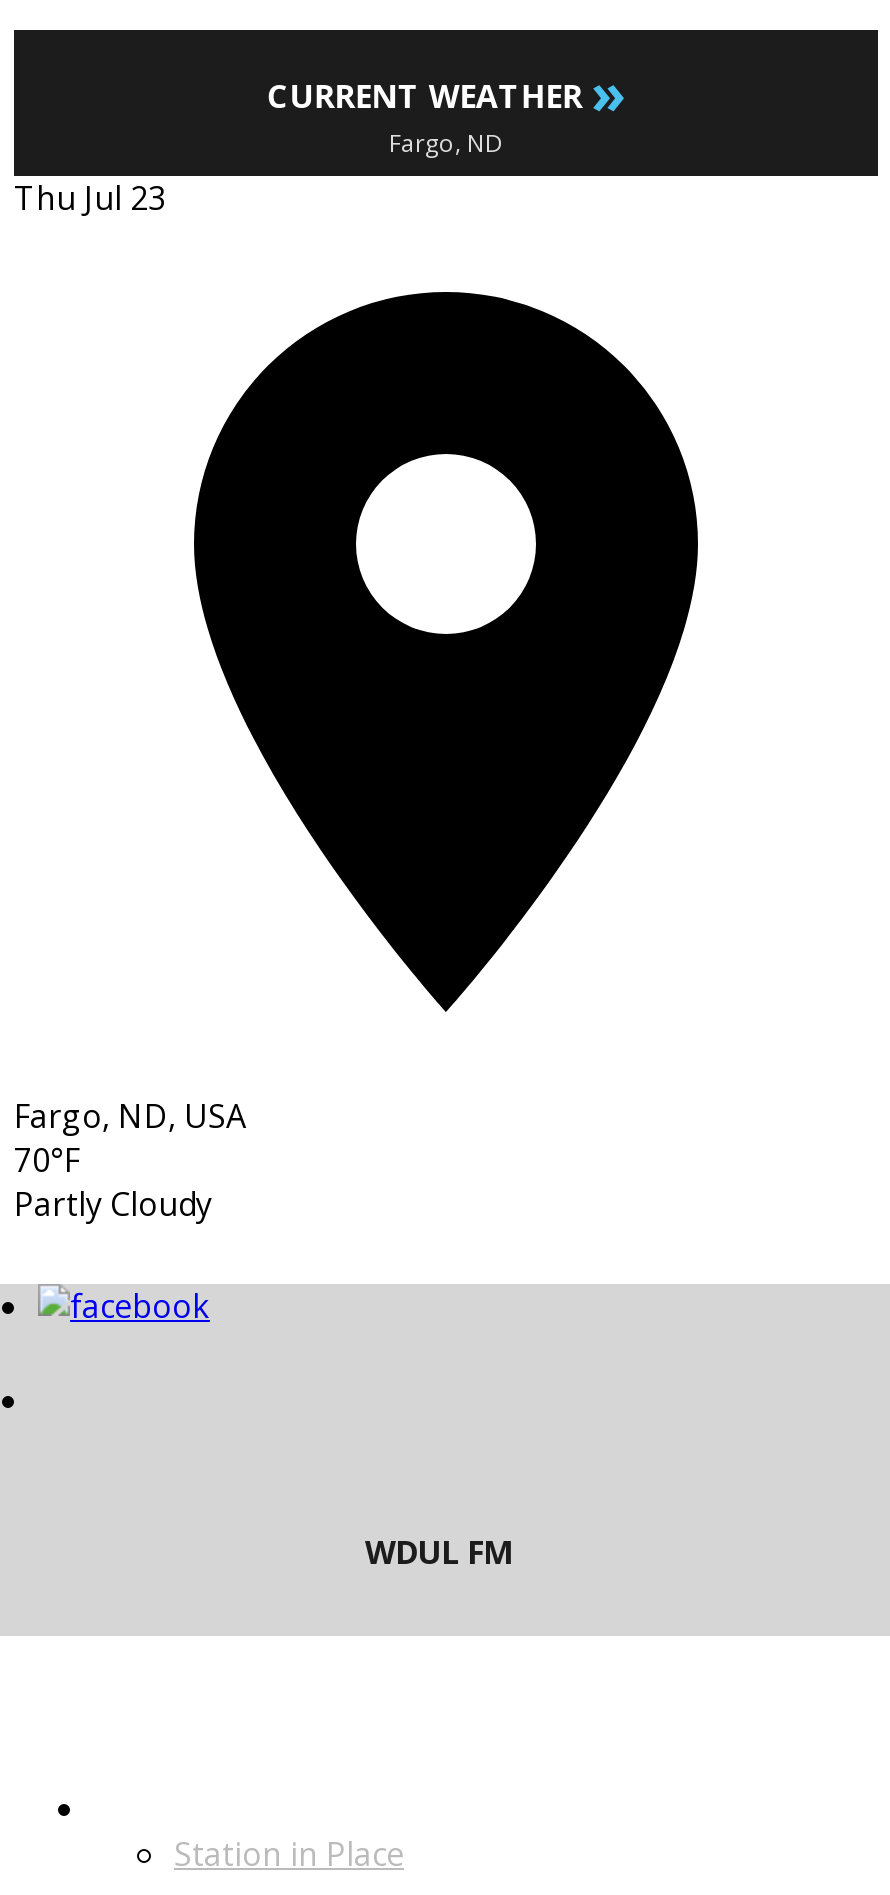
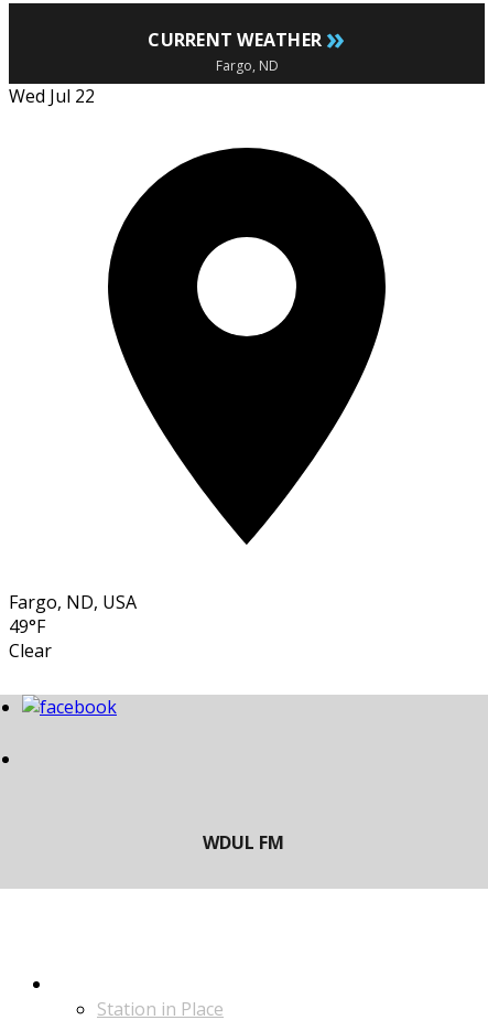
- Thu Jul 23
+ Wed Jul 22

- 70°F
- Partly Cloudy
+ 49°F
+ Clear
